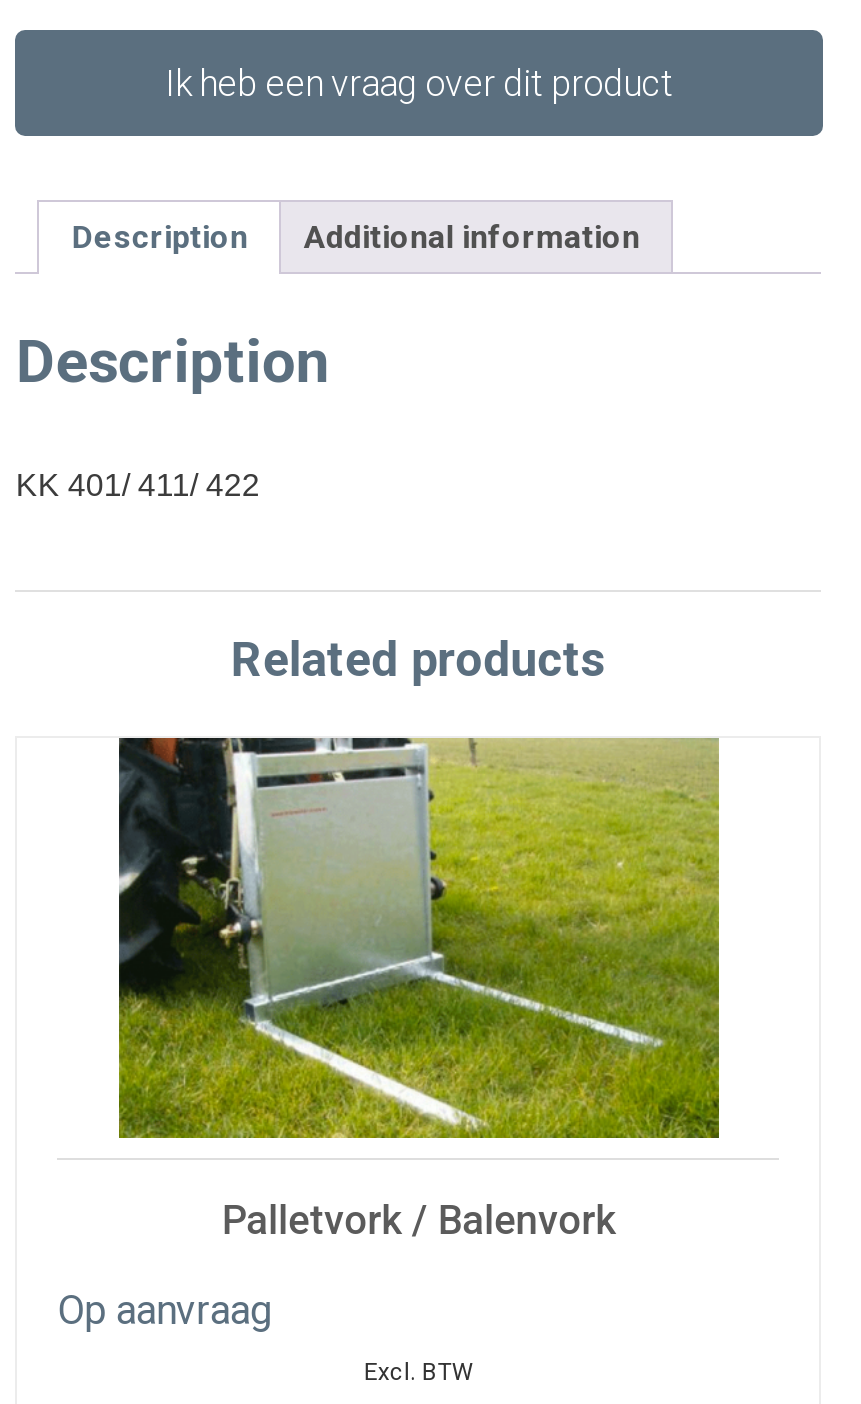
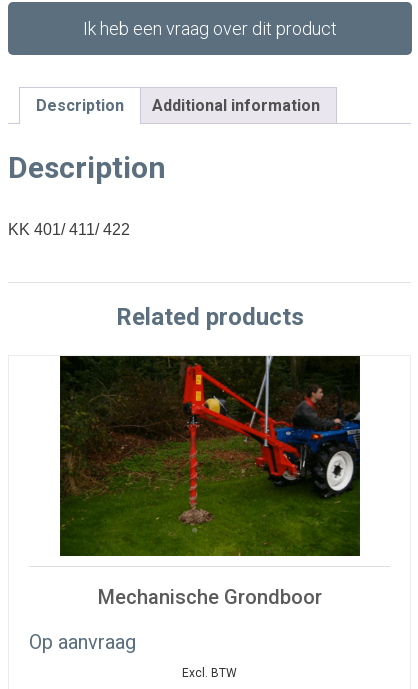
- [image]
- Palletvork / Balenvork
+ [image]
+ Mechanische Grondboor
